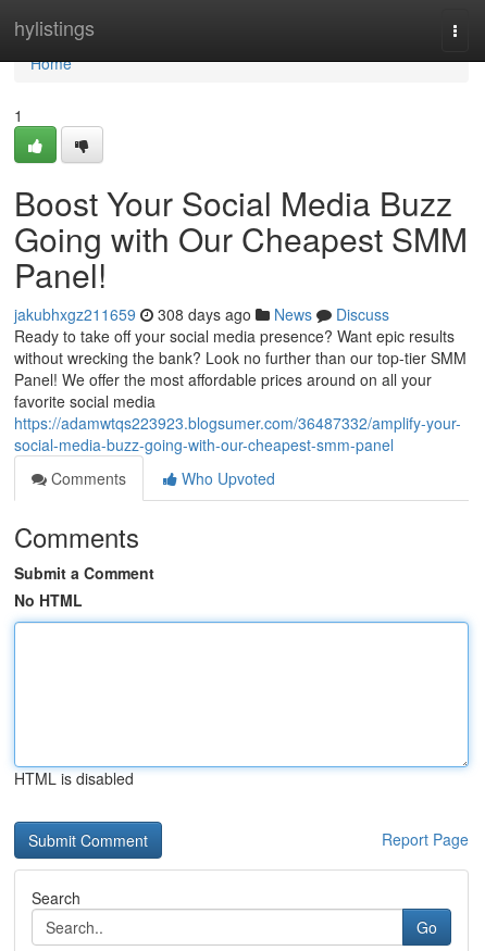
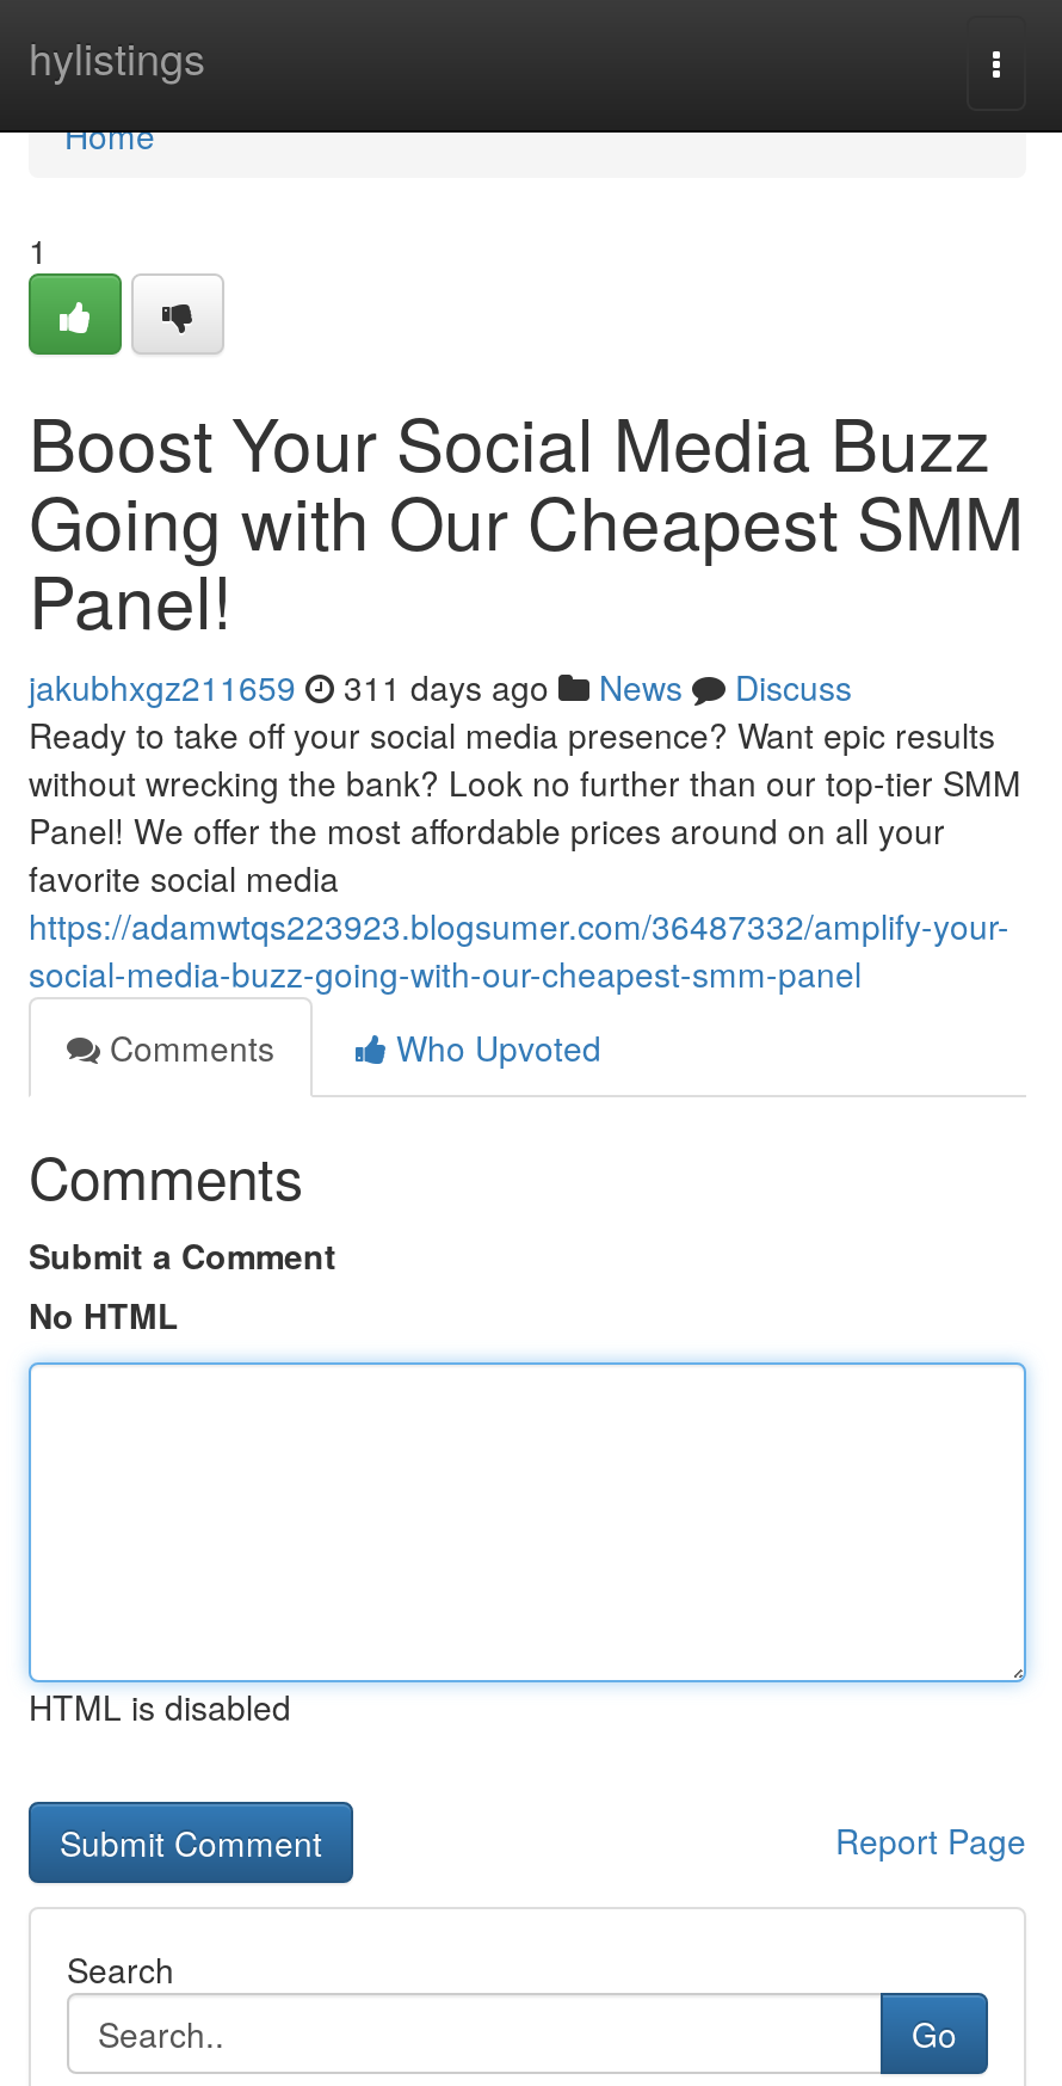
- jakubhxgz211659 308 days ago News Discuss
+ jakubhxgz211659 311 days ago News Discuss
